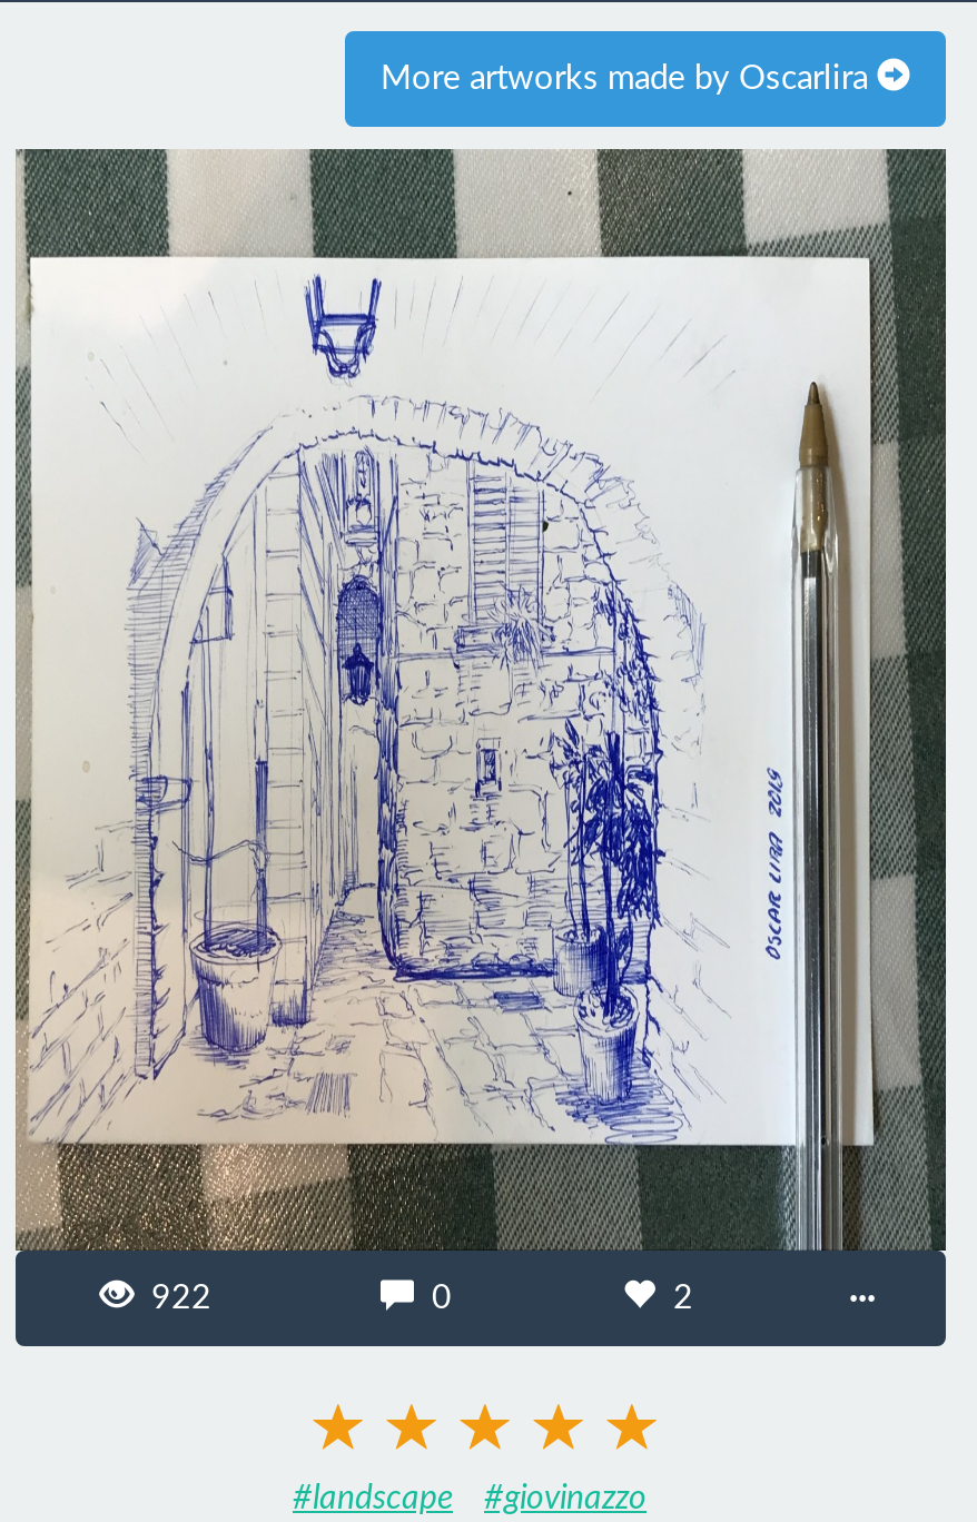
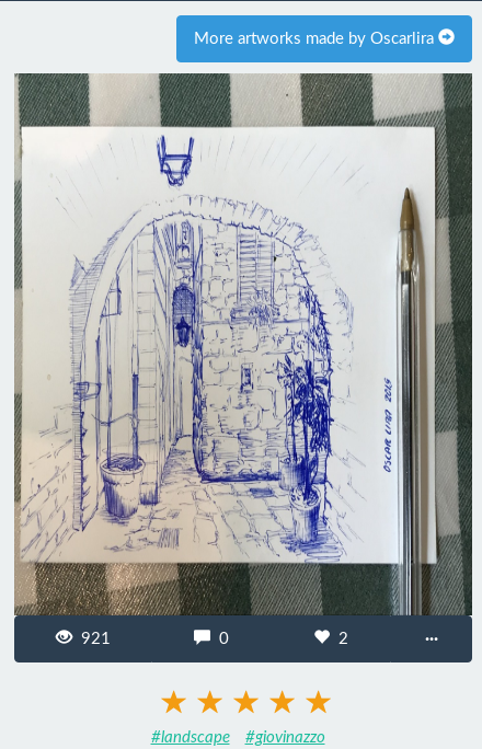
- 922
+ 921
